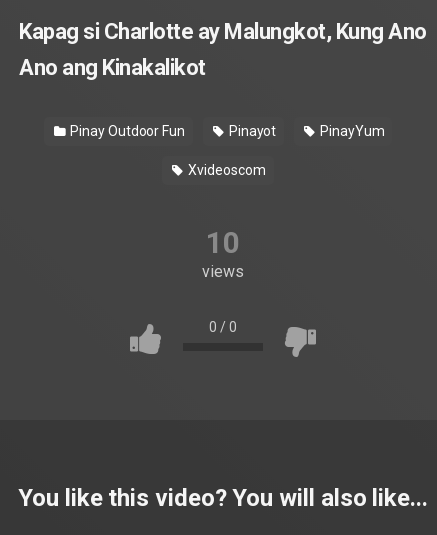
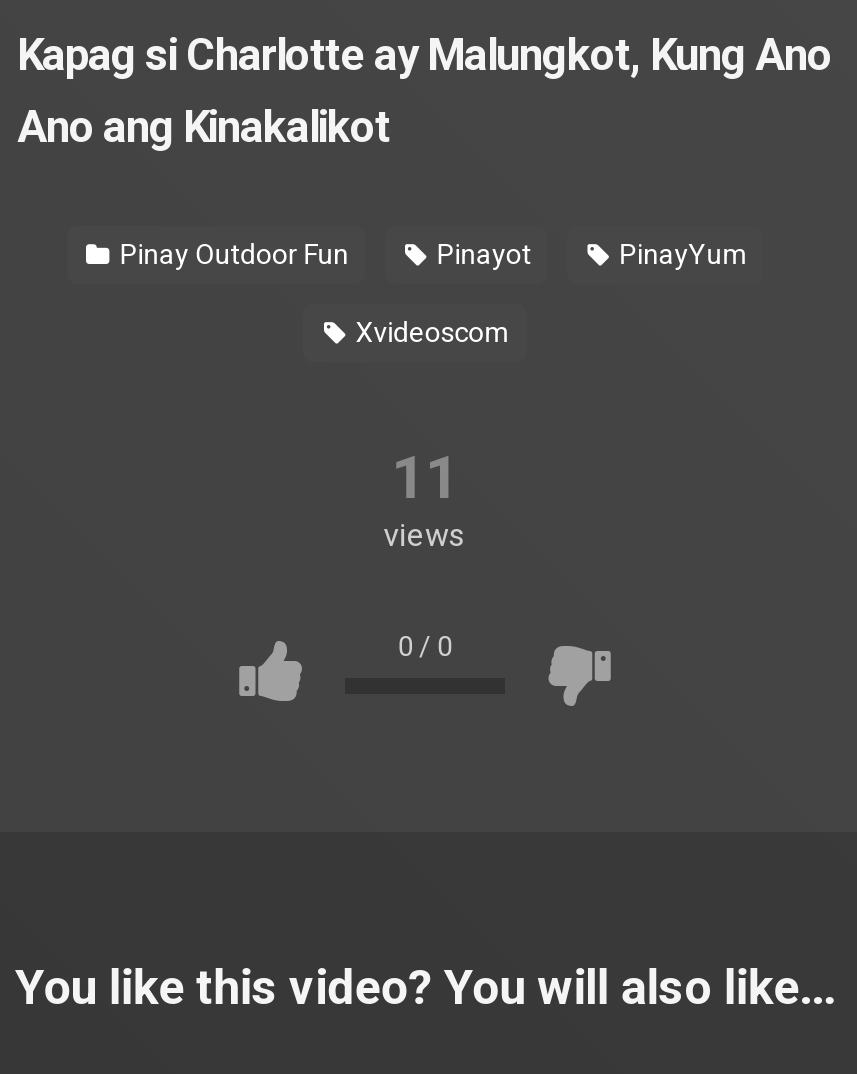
- 10
+ 11
